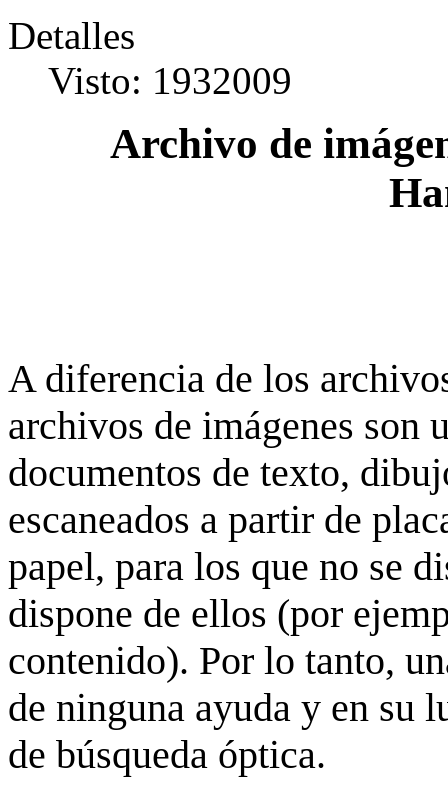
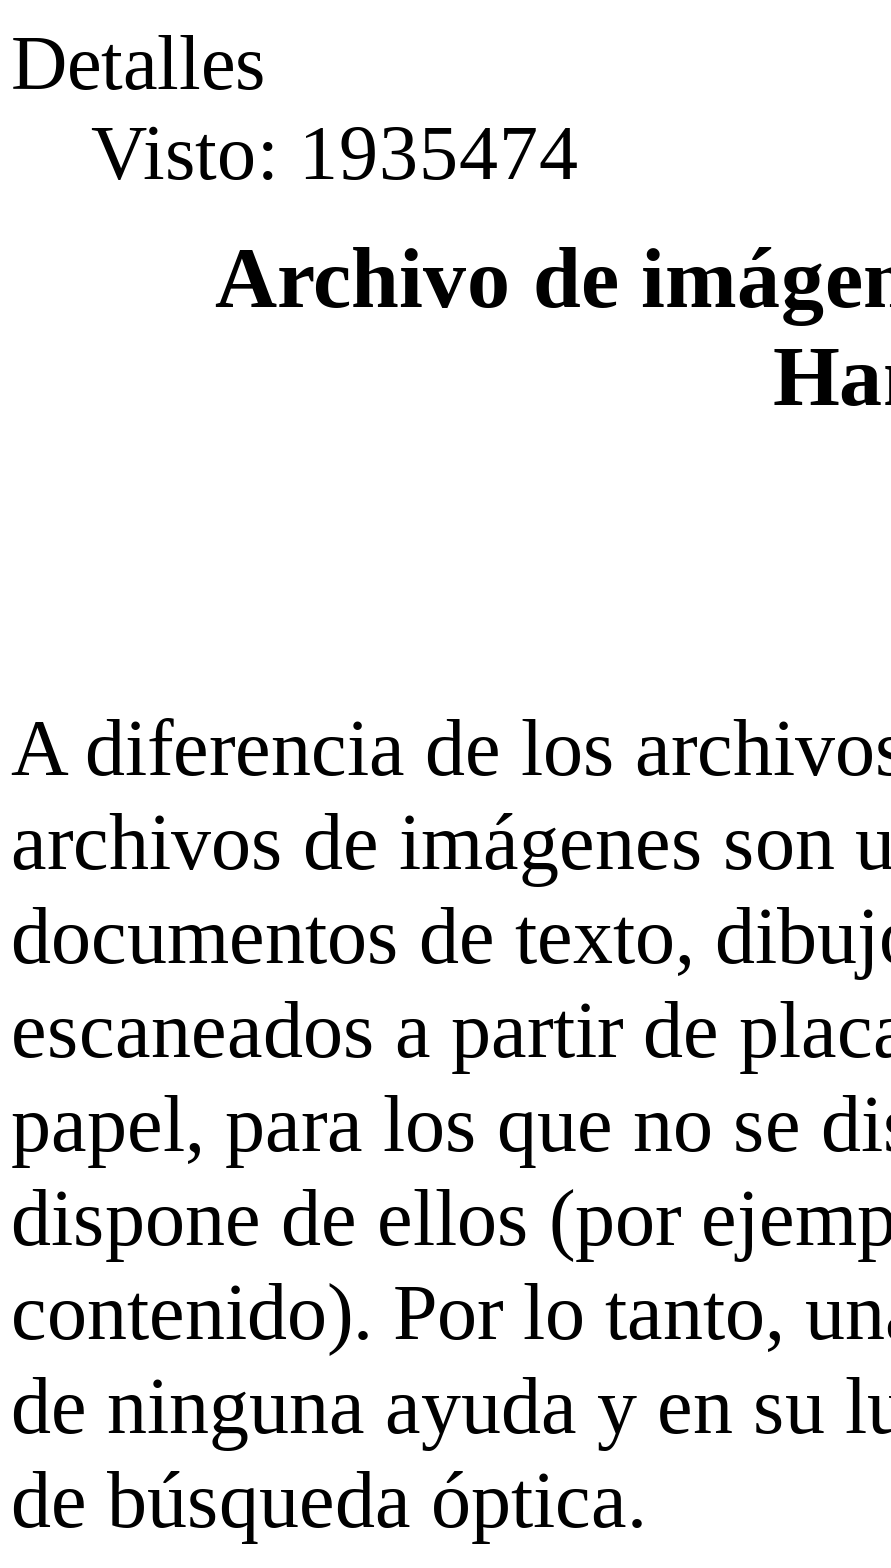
- Visto: 1932009
+ Visto: 1935474
